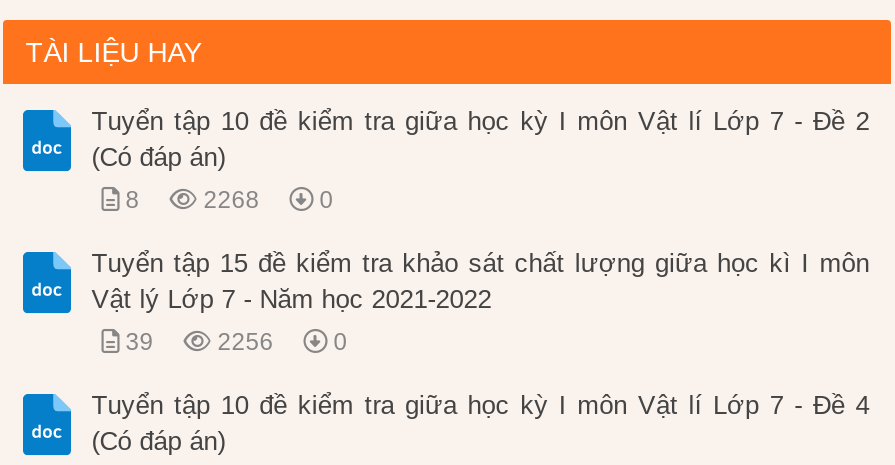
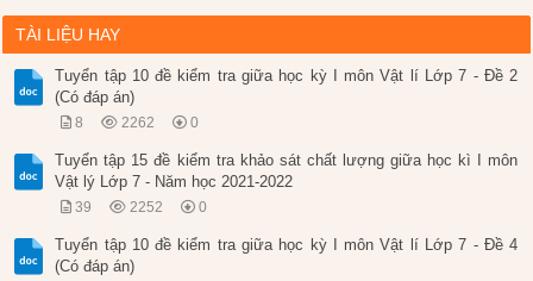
- 2268
+ 2262

- 2256
+ 2252
